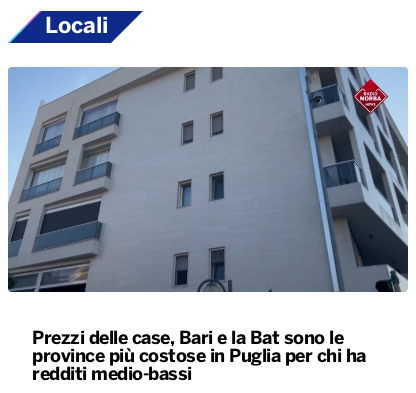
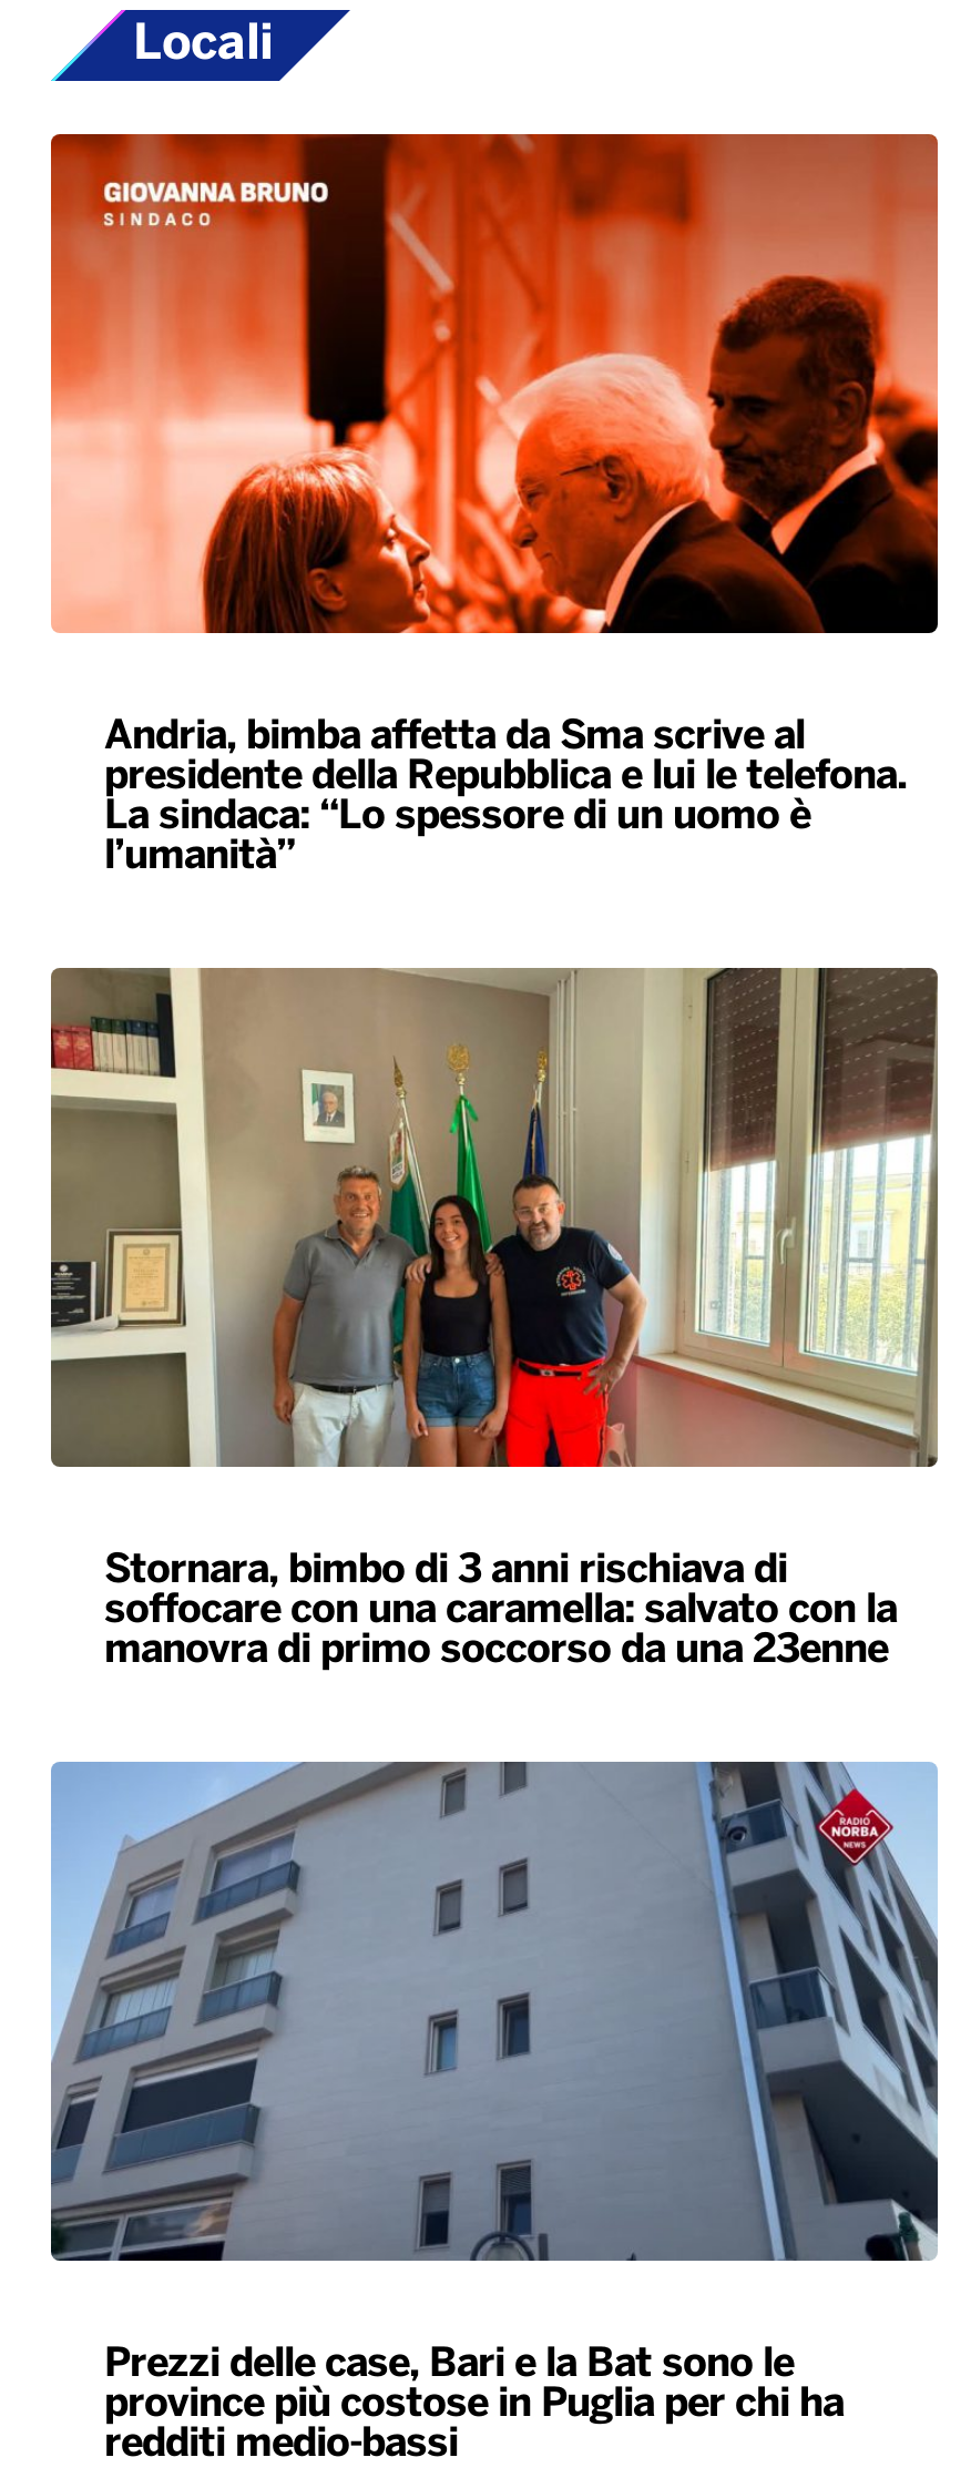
+ [image]
+ Andria, bimba affetta da Sma scrive al
+ presidente della Repubblica e lui le telefona.
+ La sindaca: “Lo spessore di un uomo è
+ l’umanità”

+ [image]
+ Stornara, bimbo di 3 anni rischiava di
+ soffocare con una caramella: salvato con la
+ manovra di primo soccorso da una 23enne
